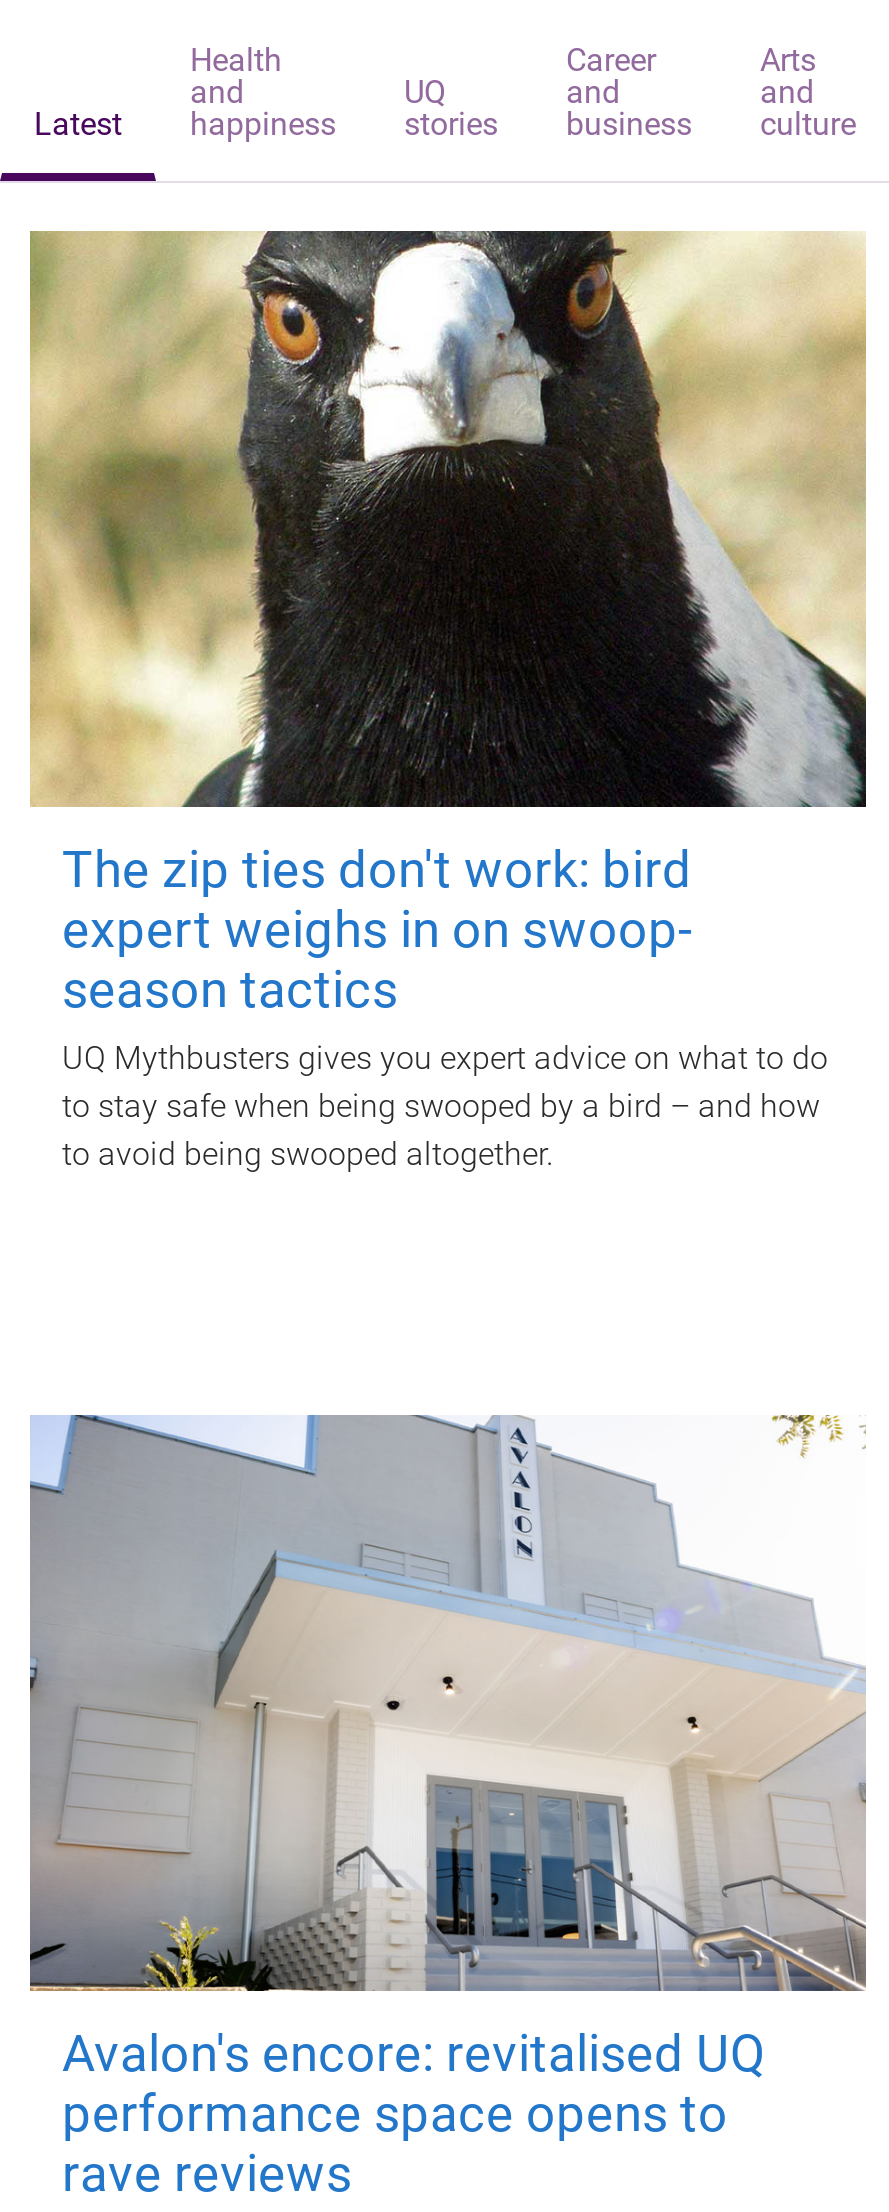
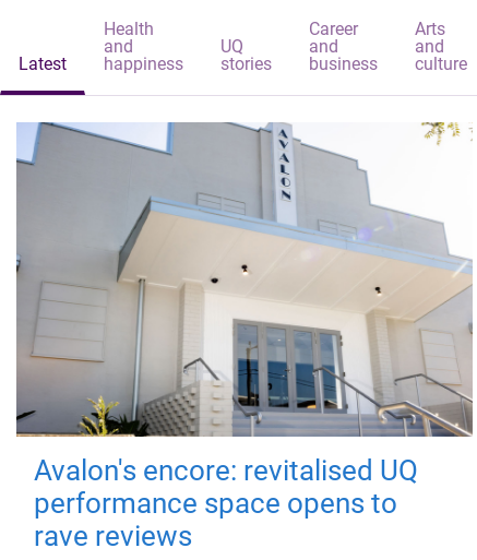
- [image]
- The zip ties don't work: bird
- expert weighs in on swoop-
- season tactics
- UQ Mythbusters gives you expert advice on what to do
- to stay safe when being swooped by a bird – and how
- to avoid being swooped altogether.
